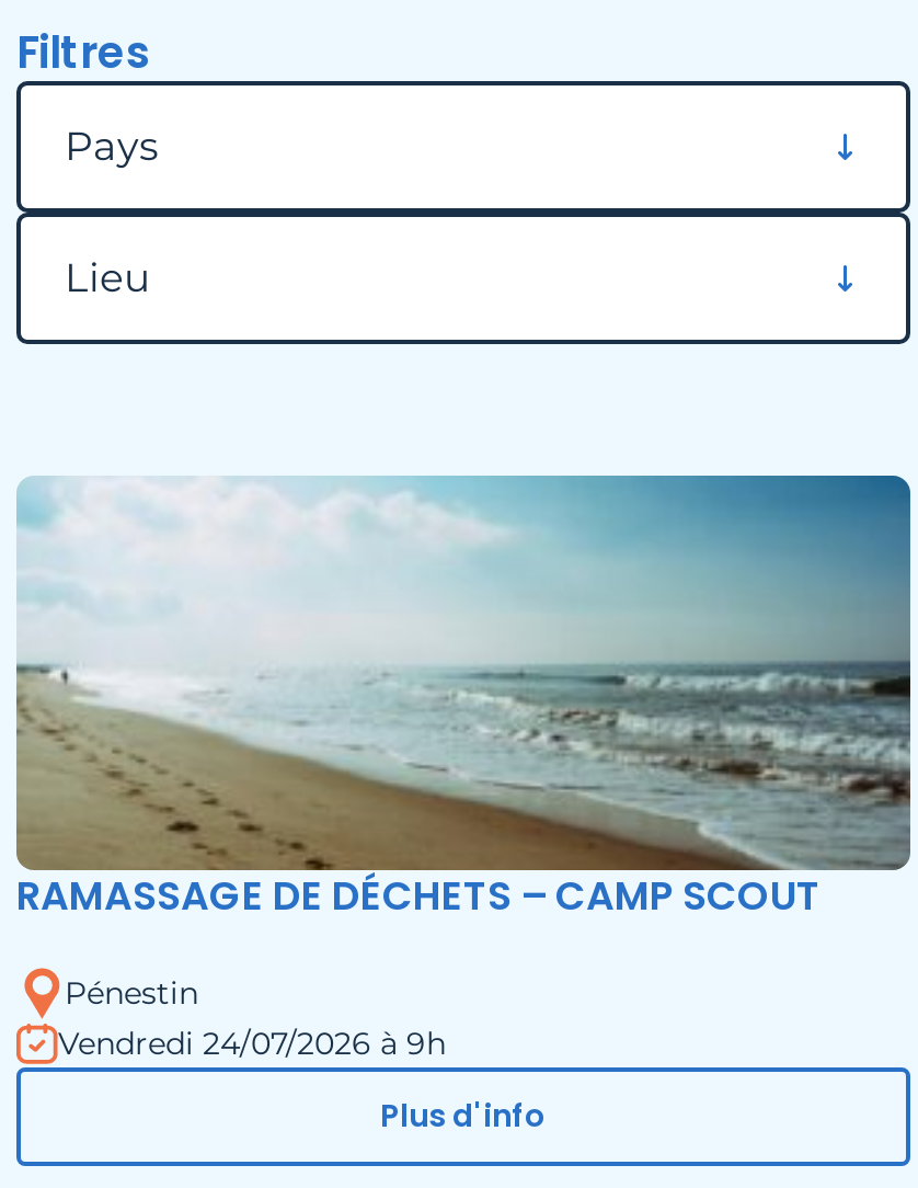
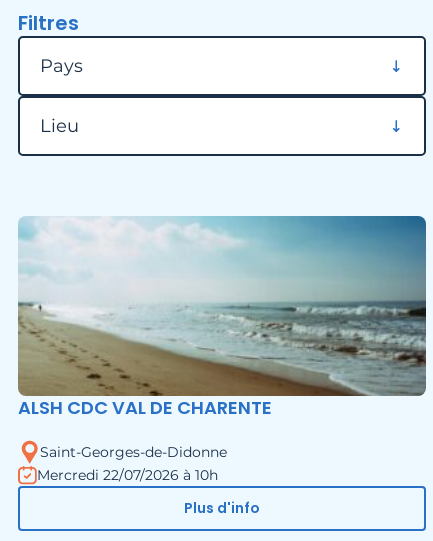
- RAMASSAGE DE DÉCHETS – CAMP SCOUT
+ ALSH CDC VAL DE CHARENTE

- Pénestin
- Vendredi 24/07/2026 à 9h
+ Saint-Georges-de-Didonne
+ Mercredi 22/07/2026 à 10h
